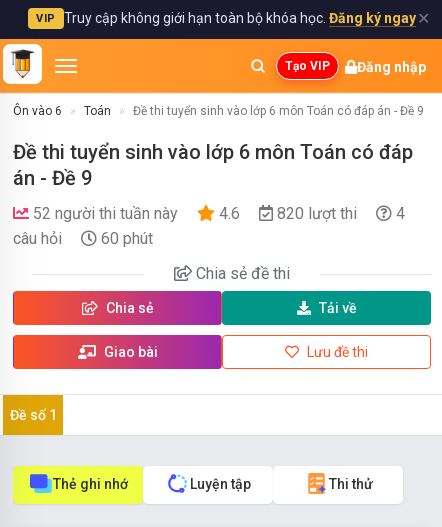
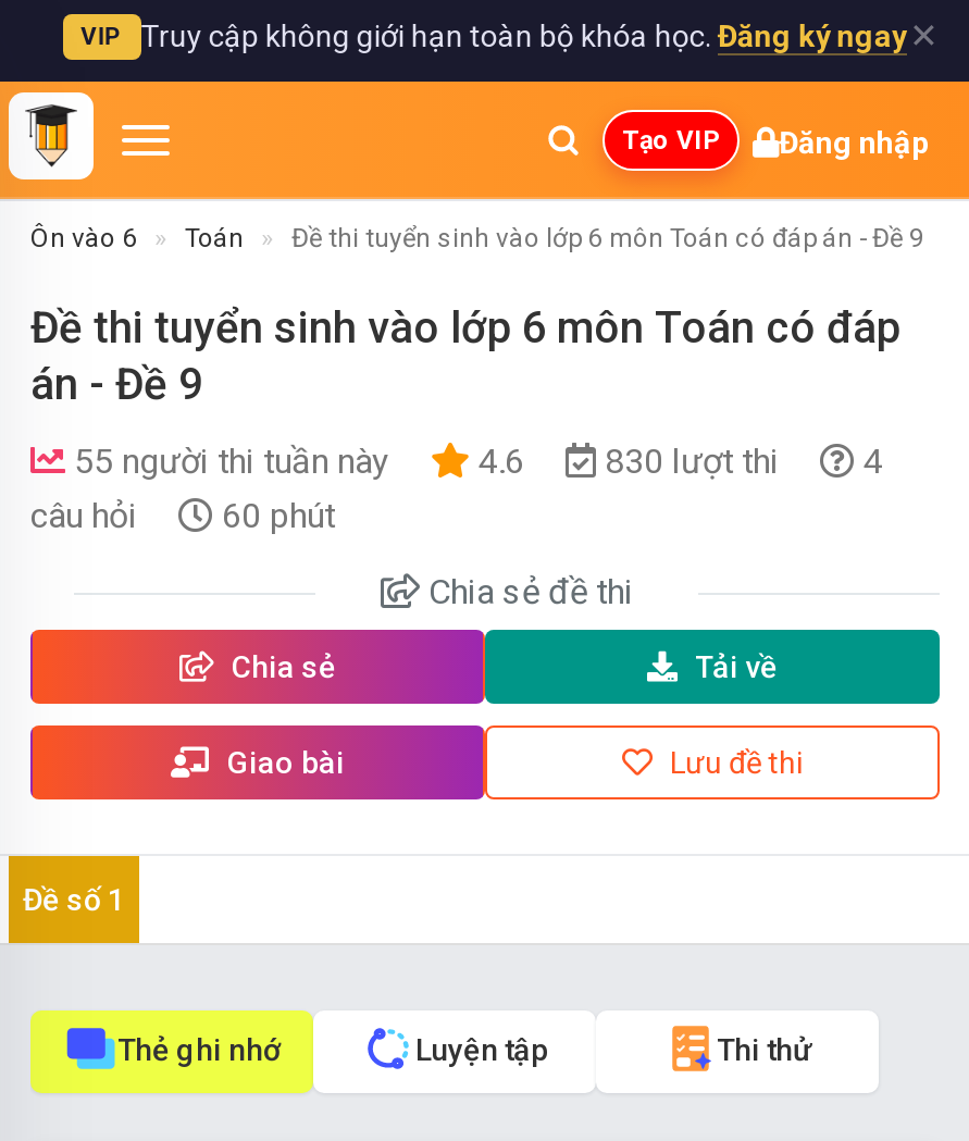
- 52 người thi tuần này
+ 55 người thi tuần này

- 820 lượt thi
+ 830 lượt thi
